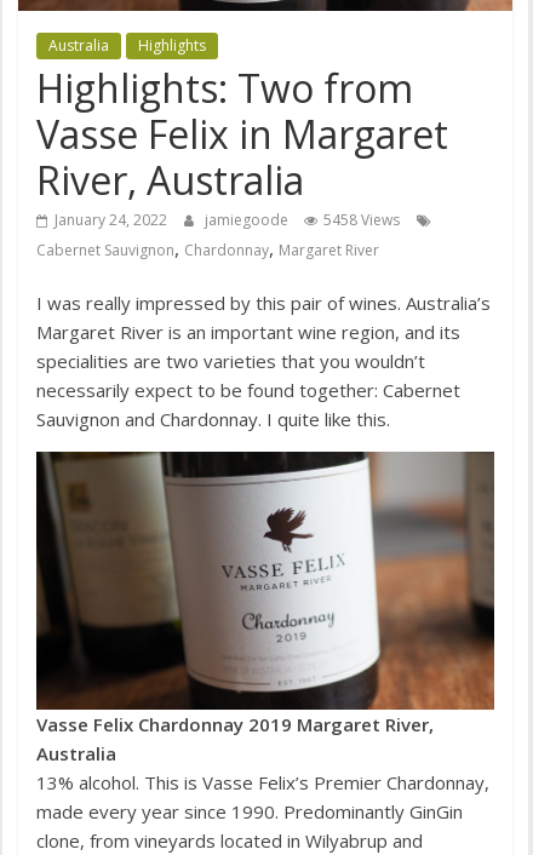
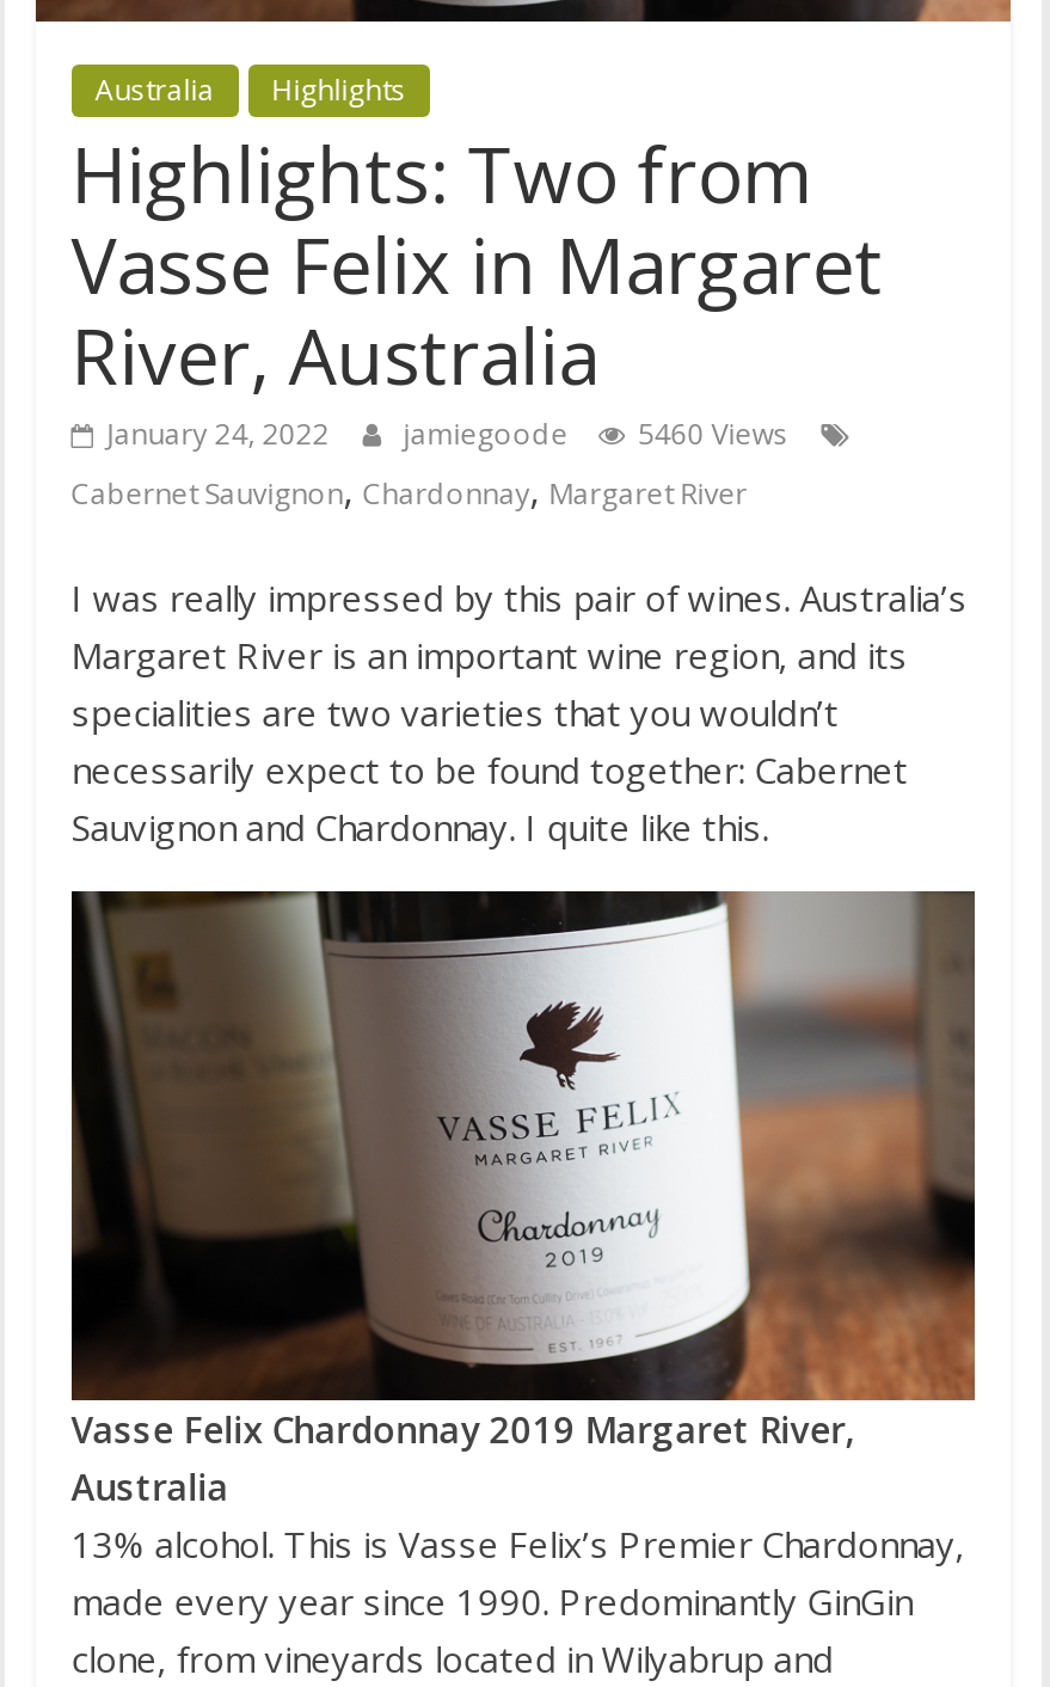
- January 24, 2022 jamiegoode 5458 Views
+ January 24, 2022 jamiegoode 5460 Views
